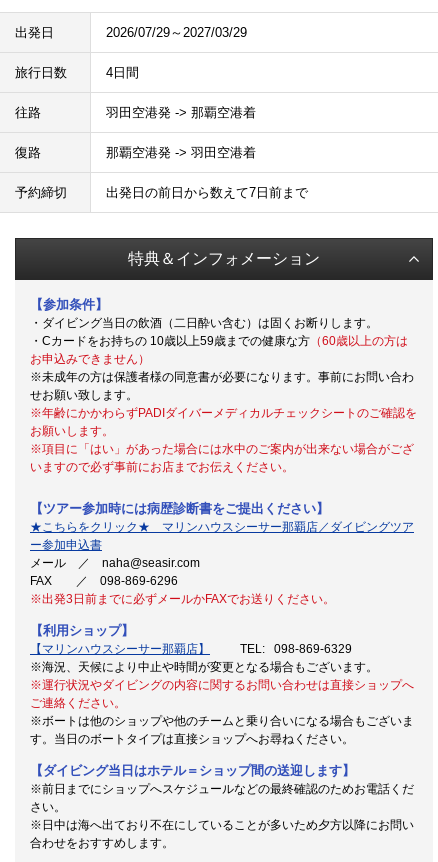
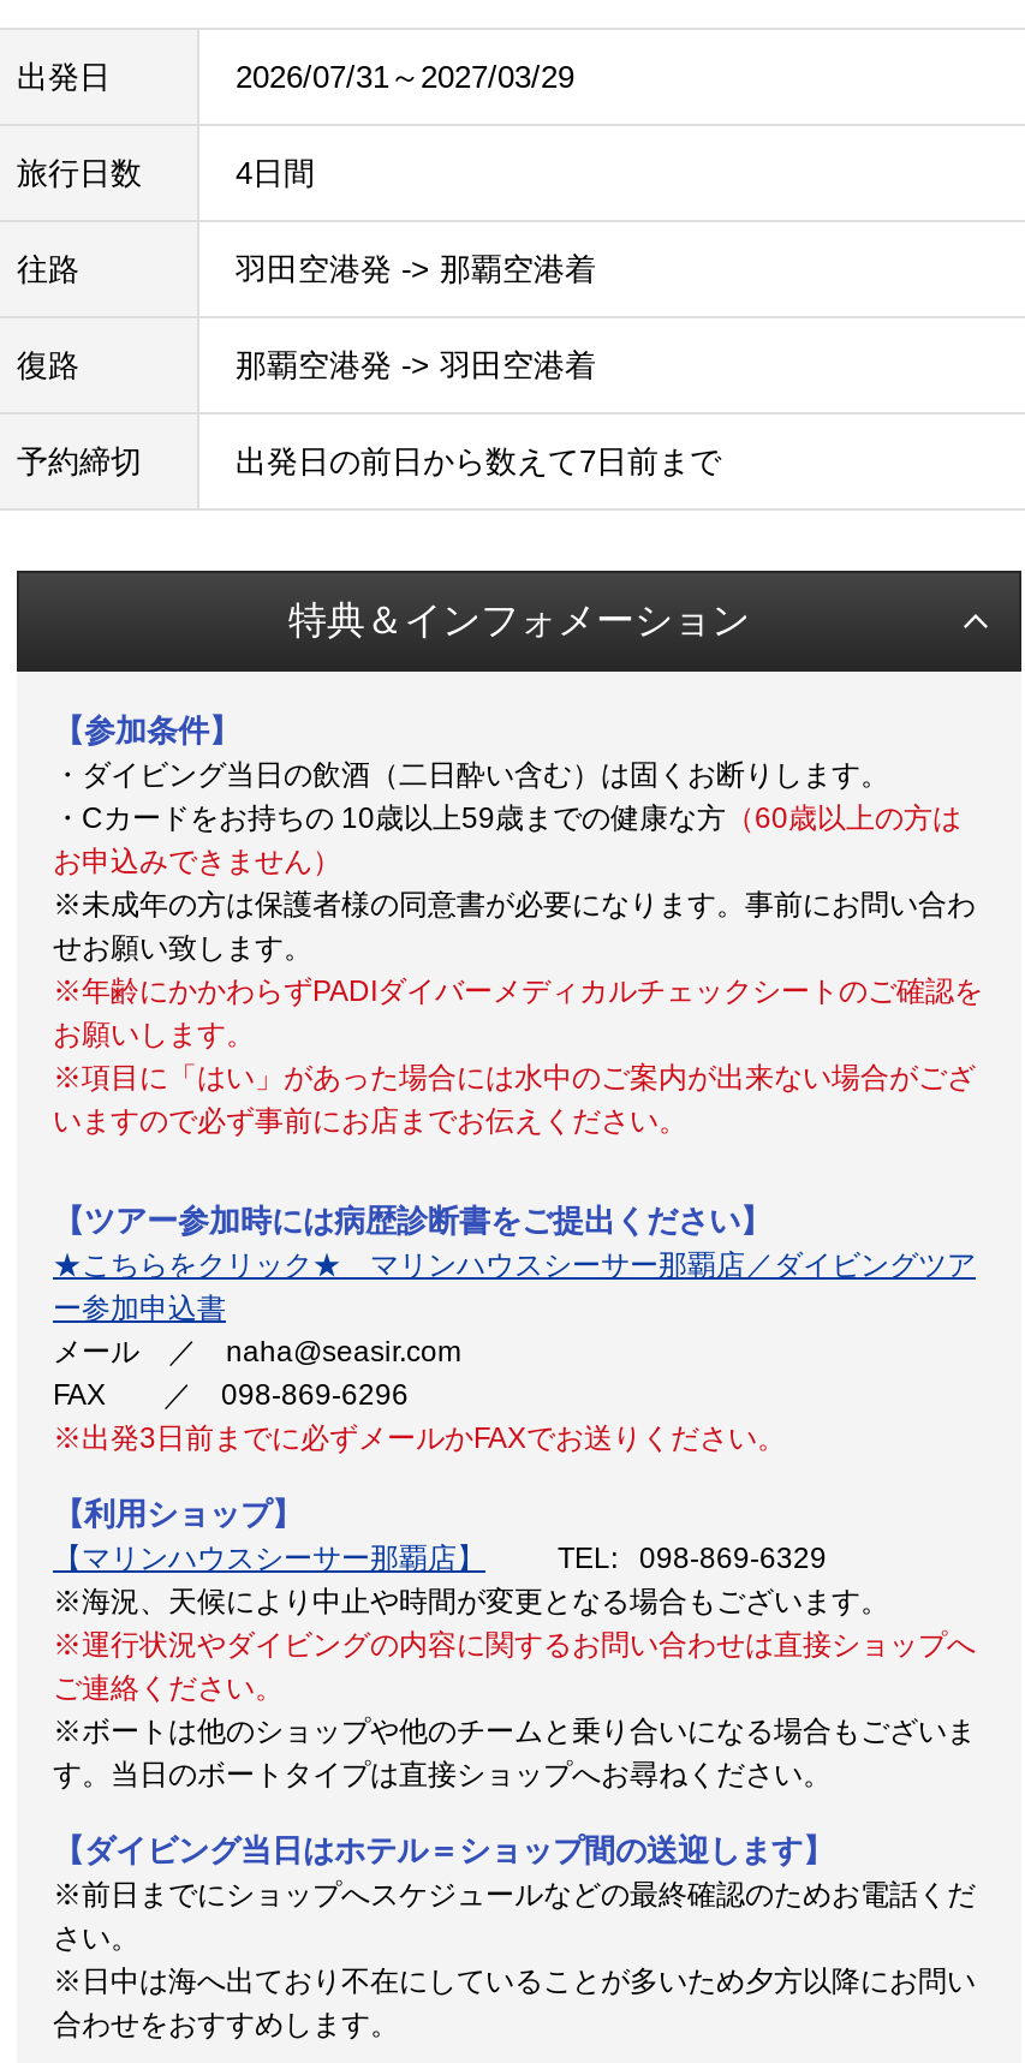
- 2026/07/29～2027/03/29
+ 2026/07/31～2027/03/29
